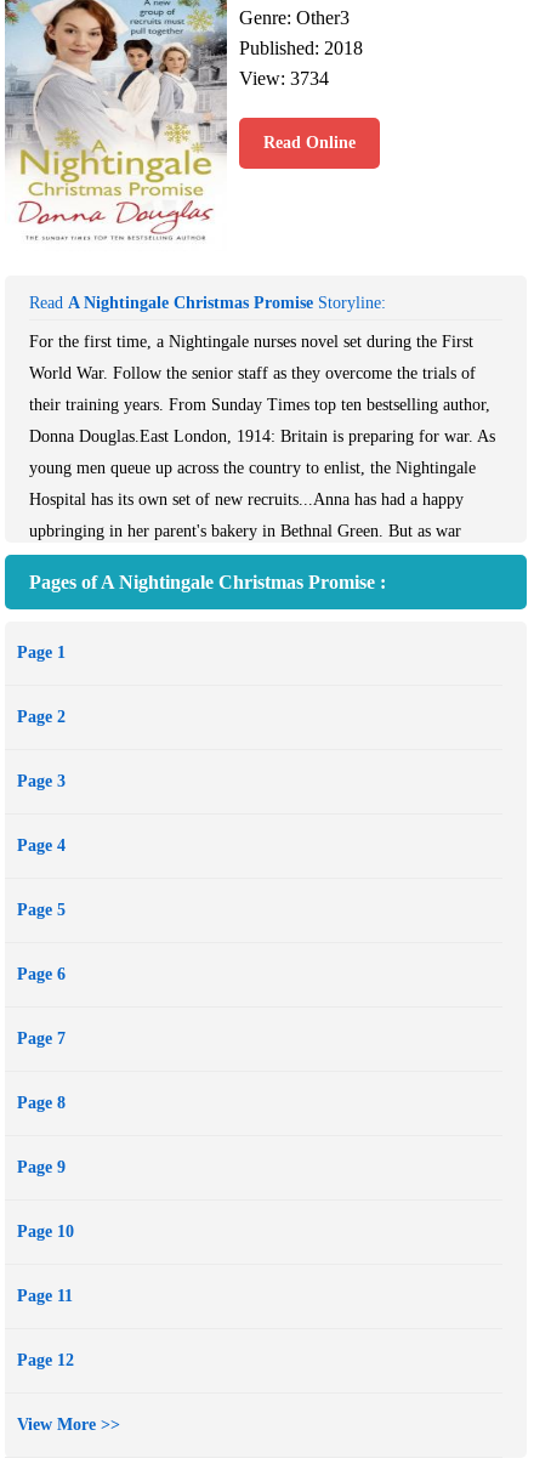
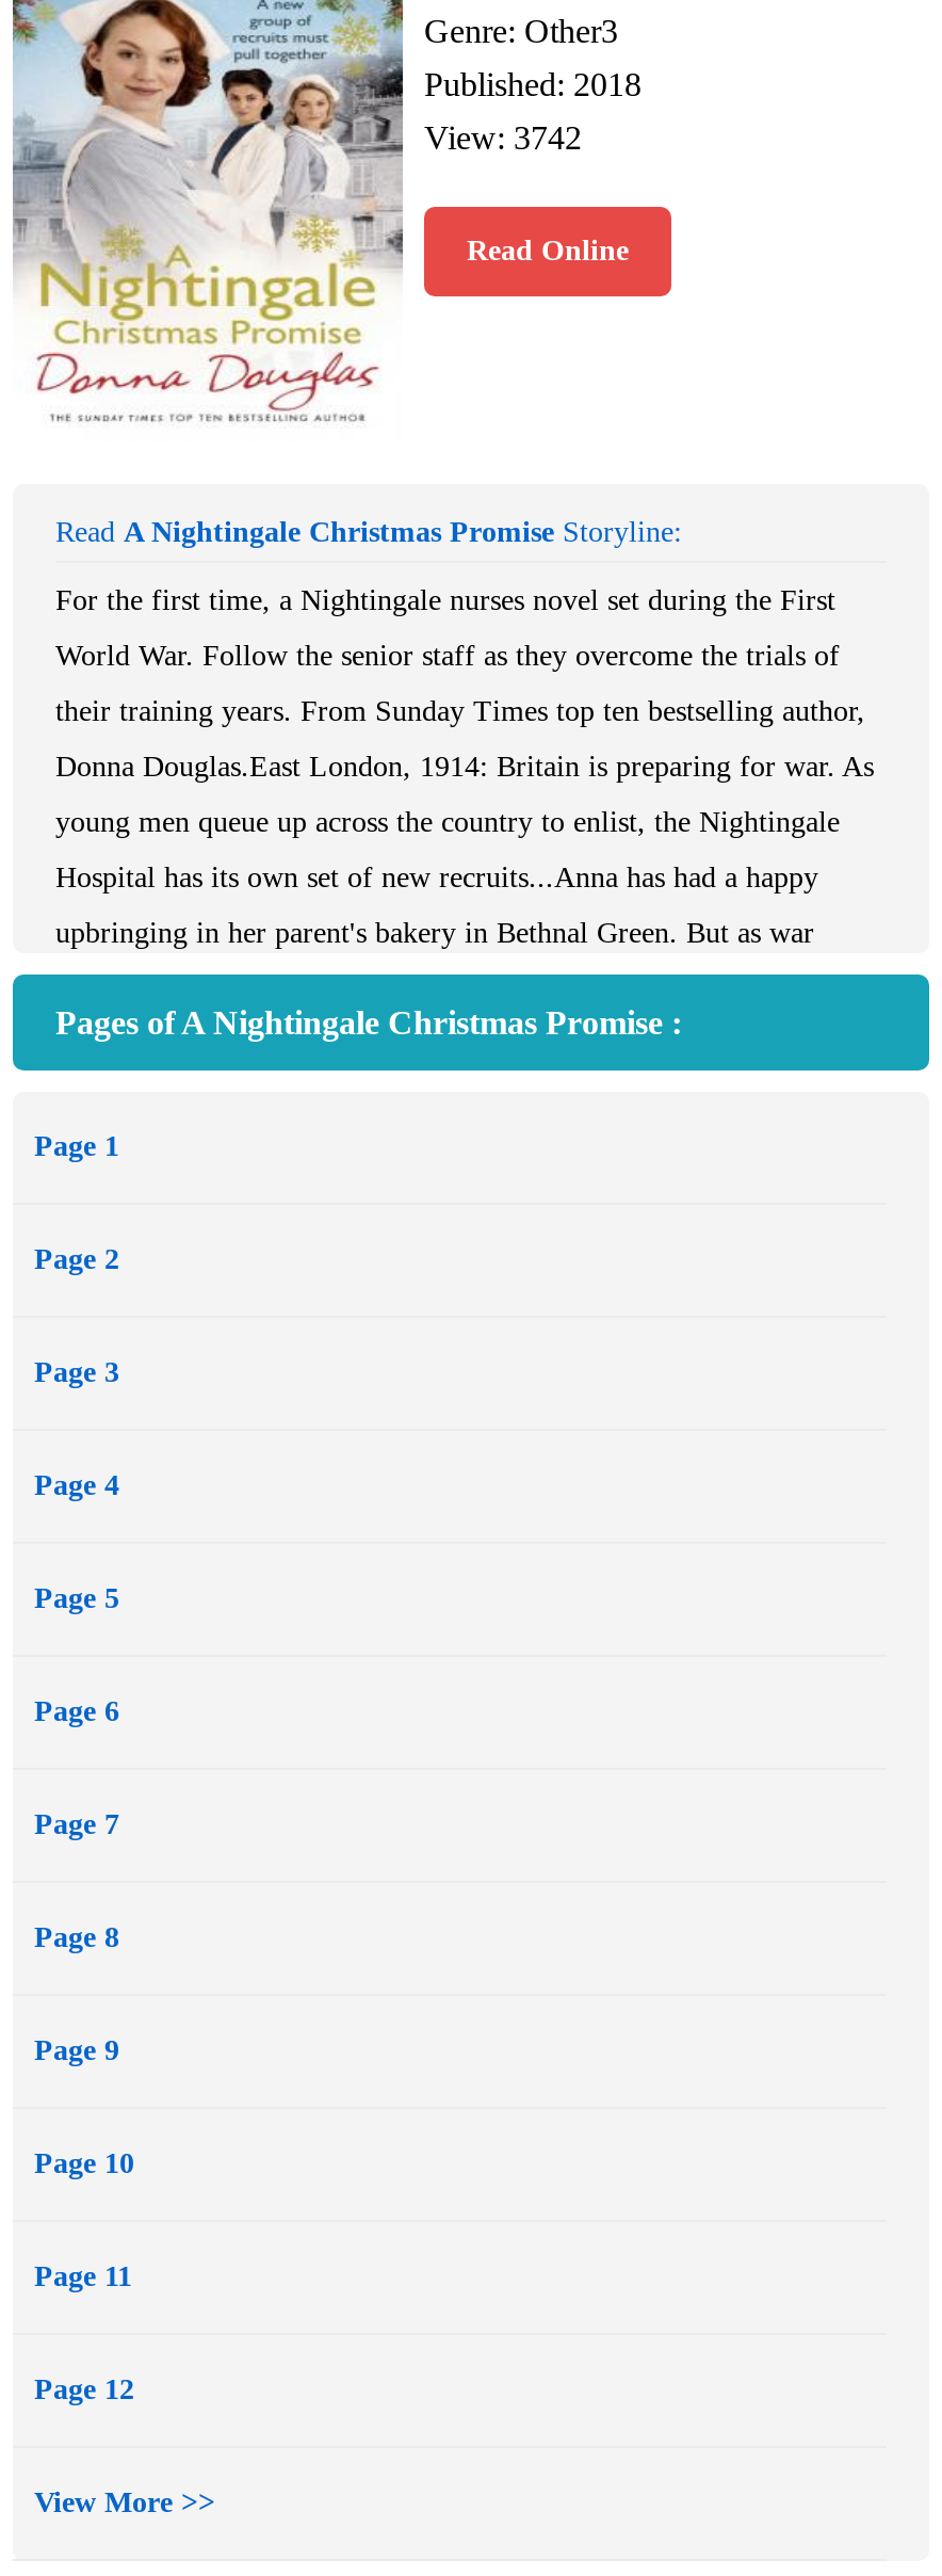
- View: 3734
+ View: 3742
